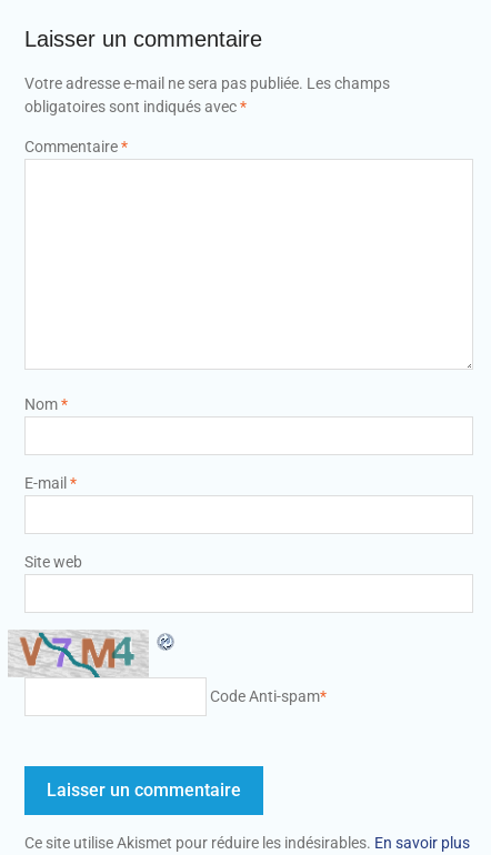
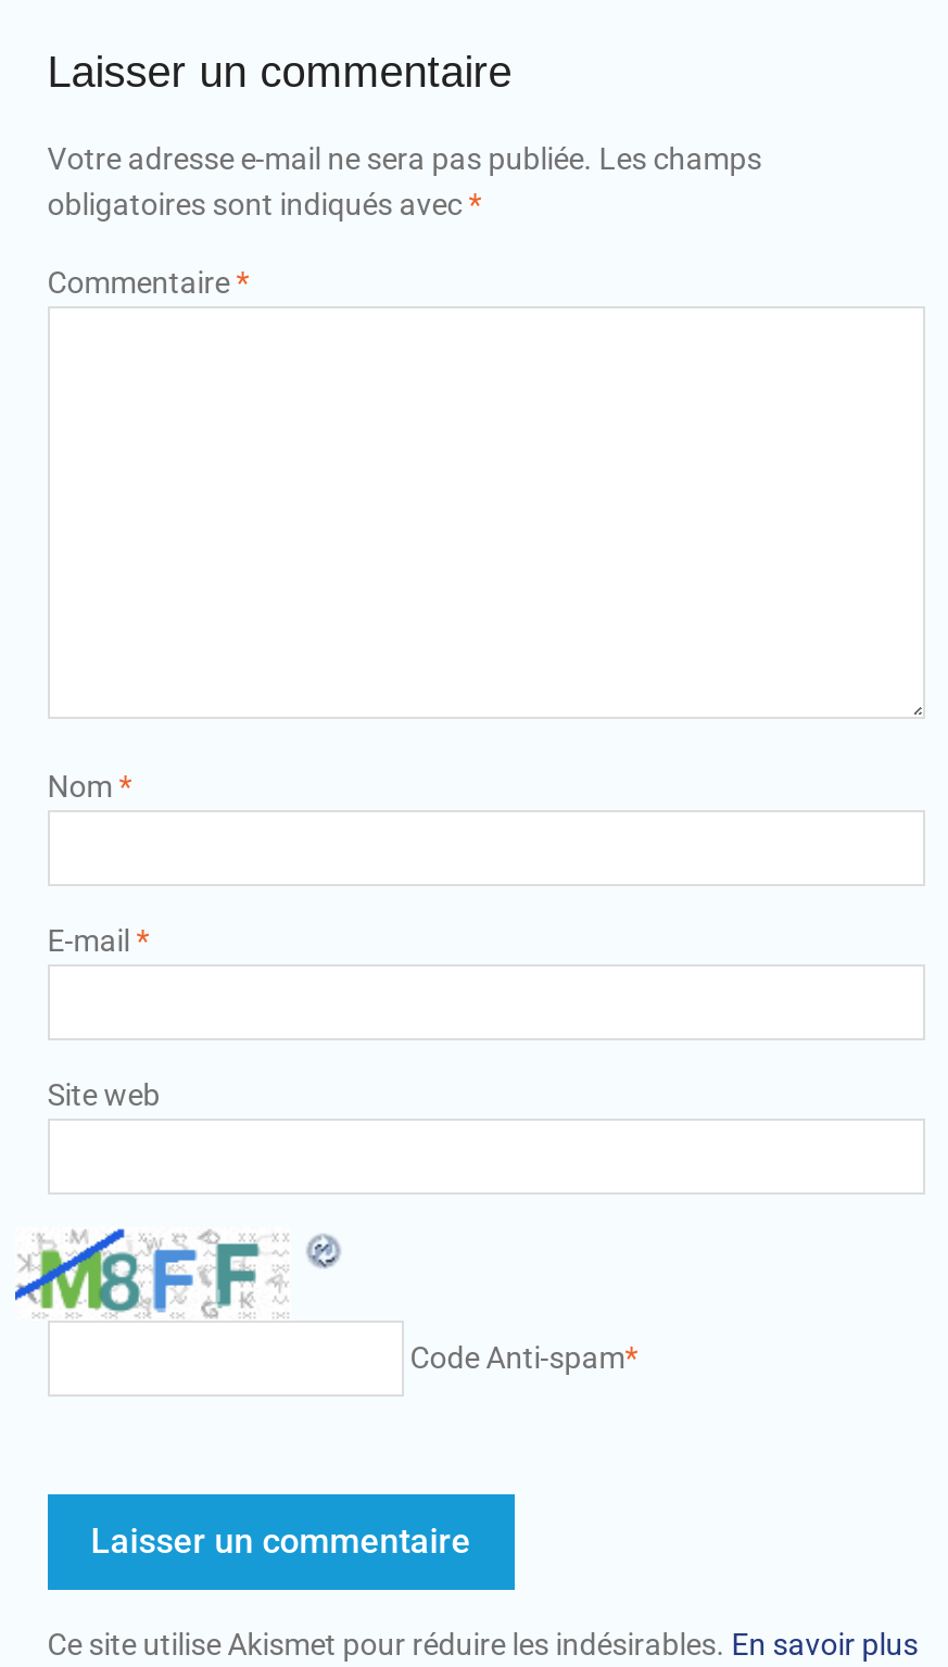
- [image]
+ [image]
